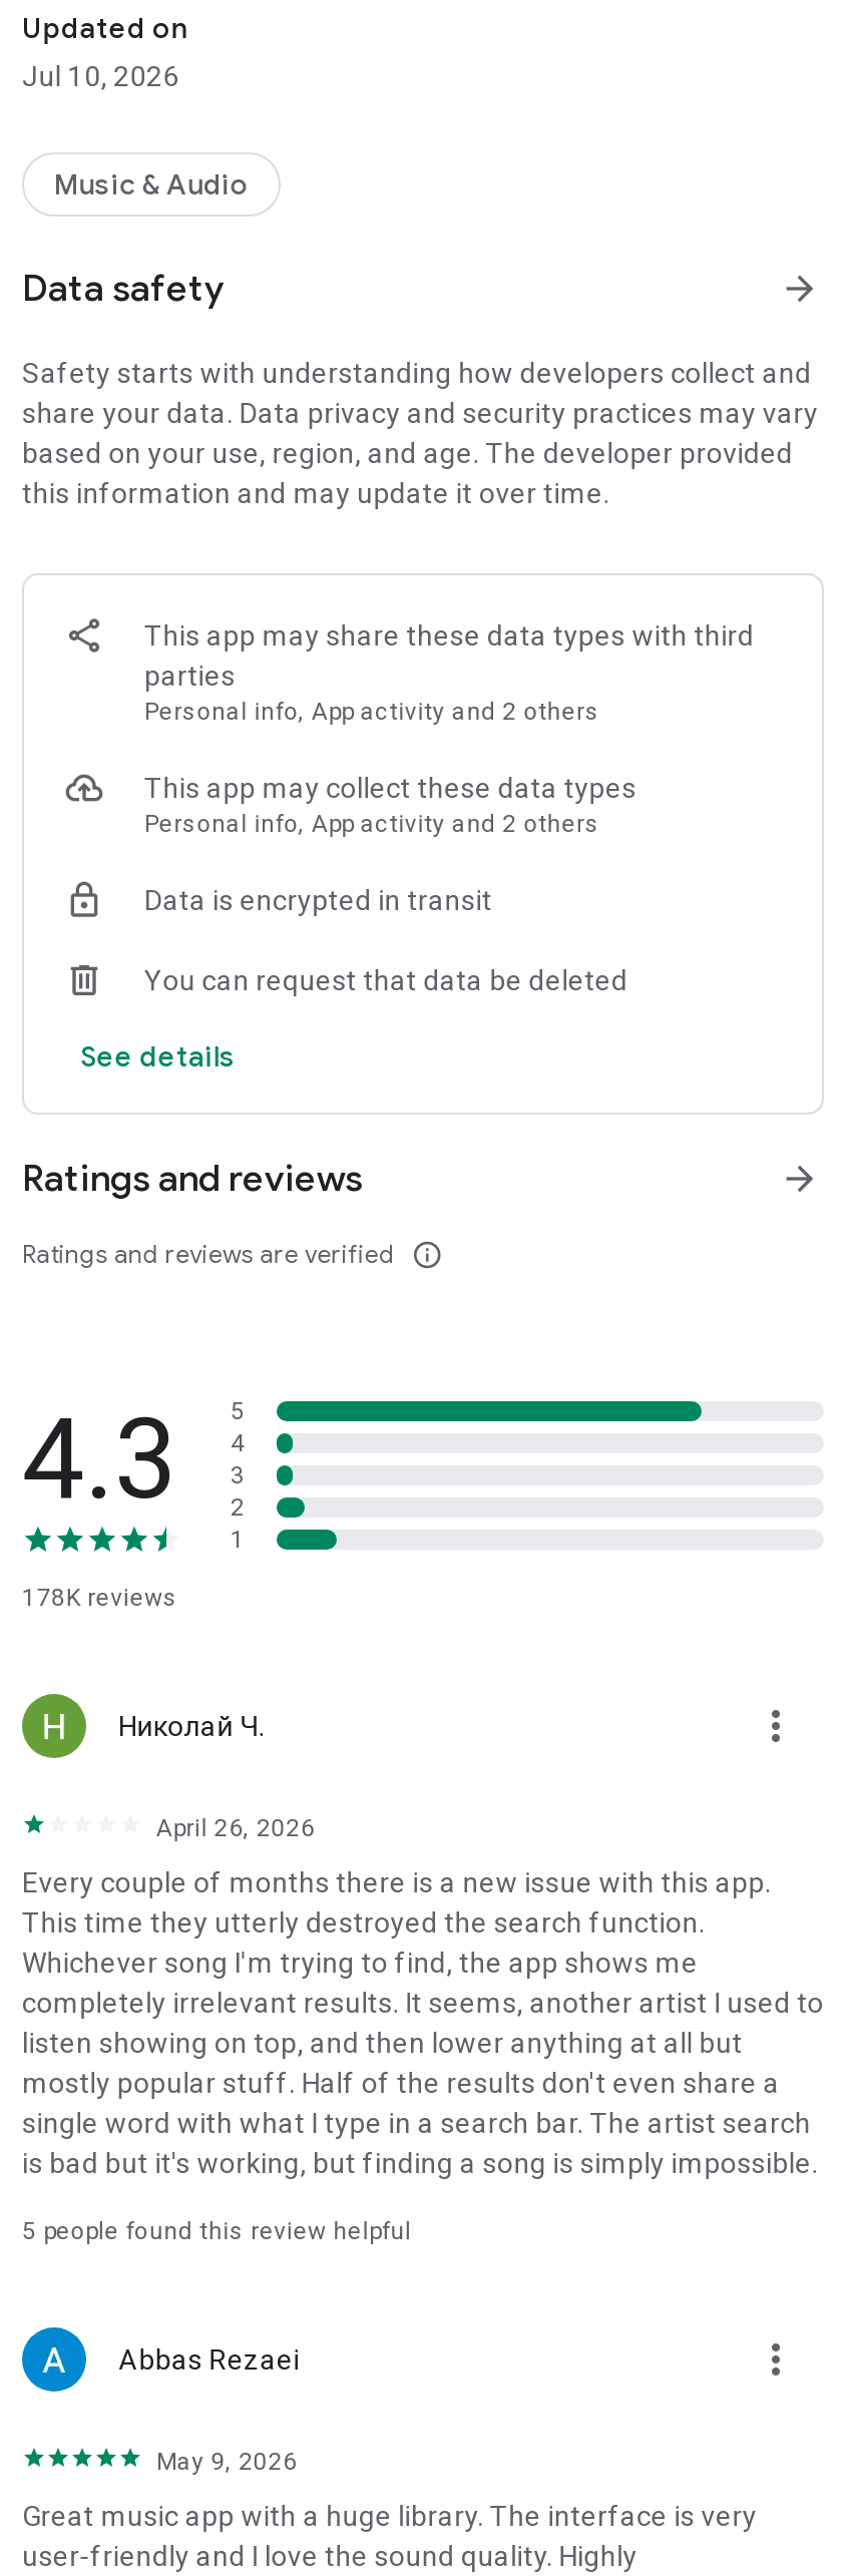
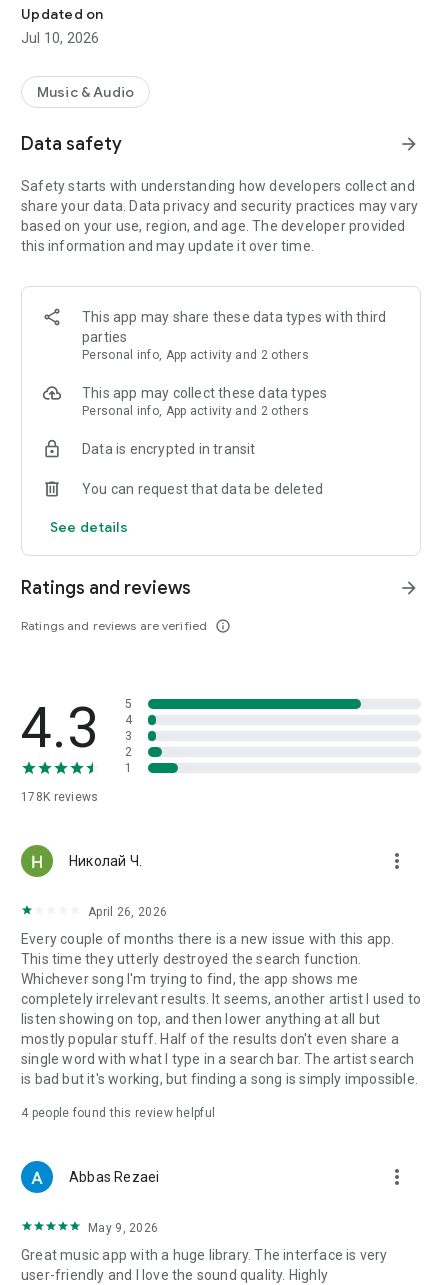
- 5 people found this review helpful
+ 4 people found this review helpful
